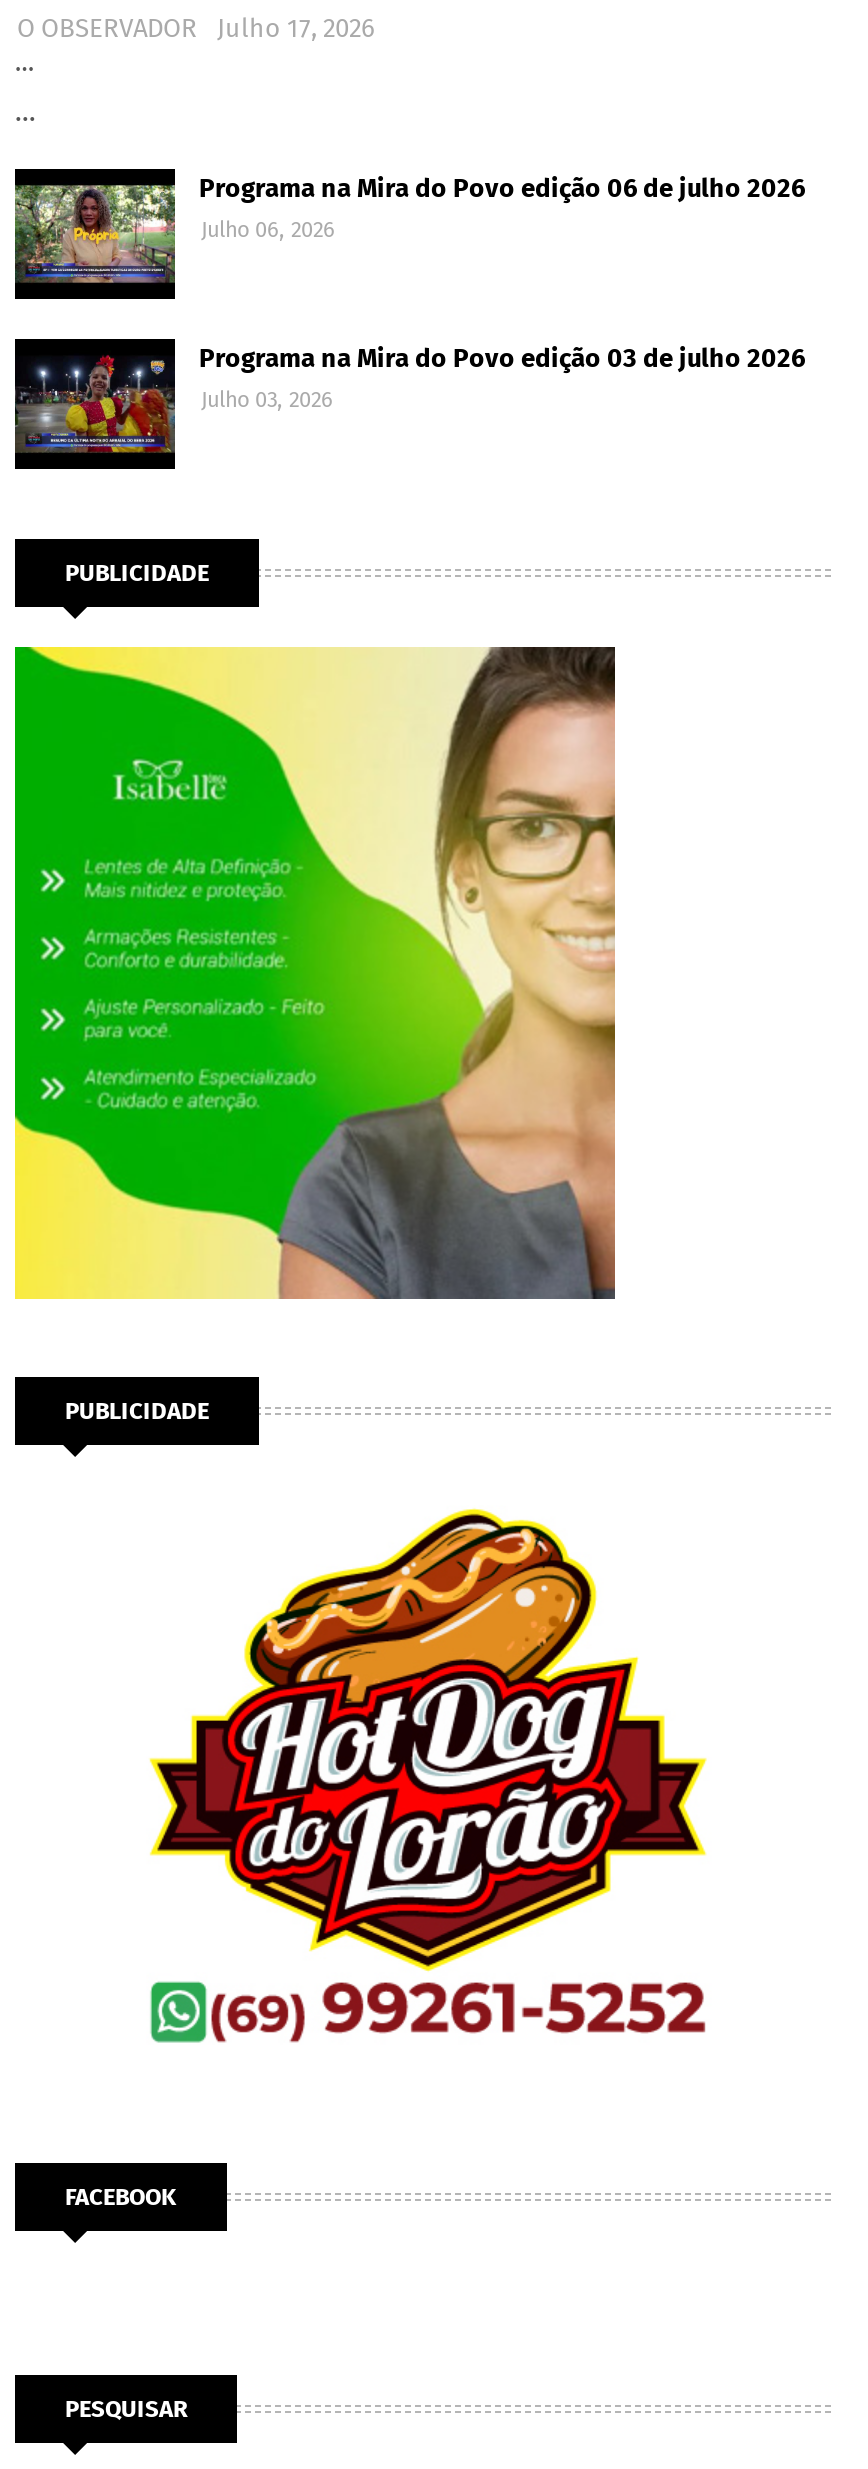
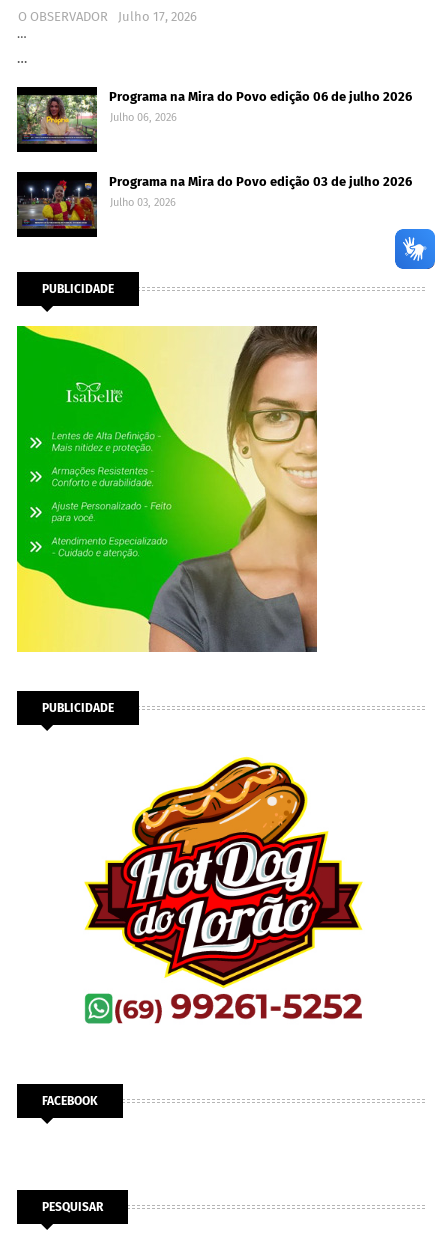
+ [image]
